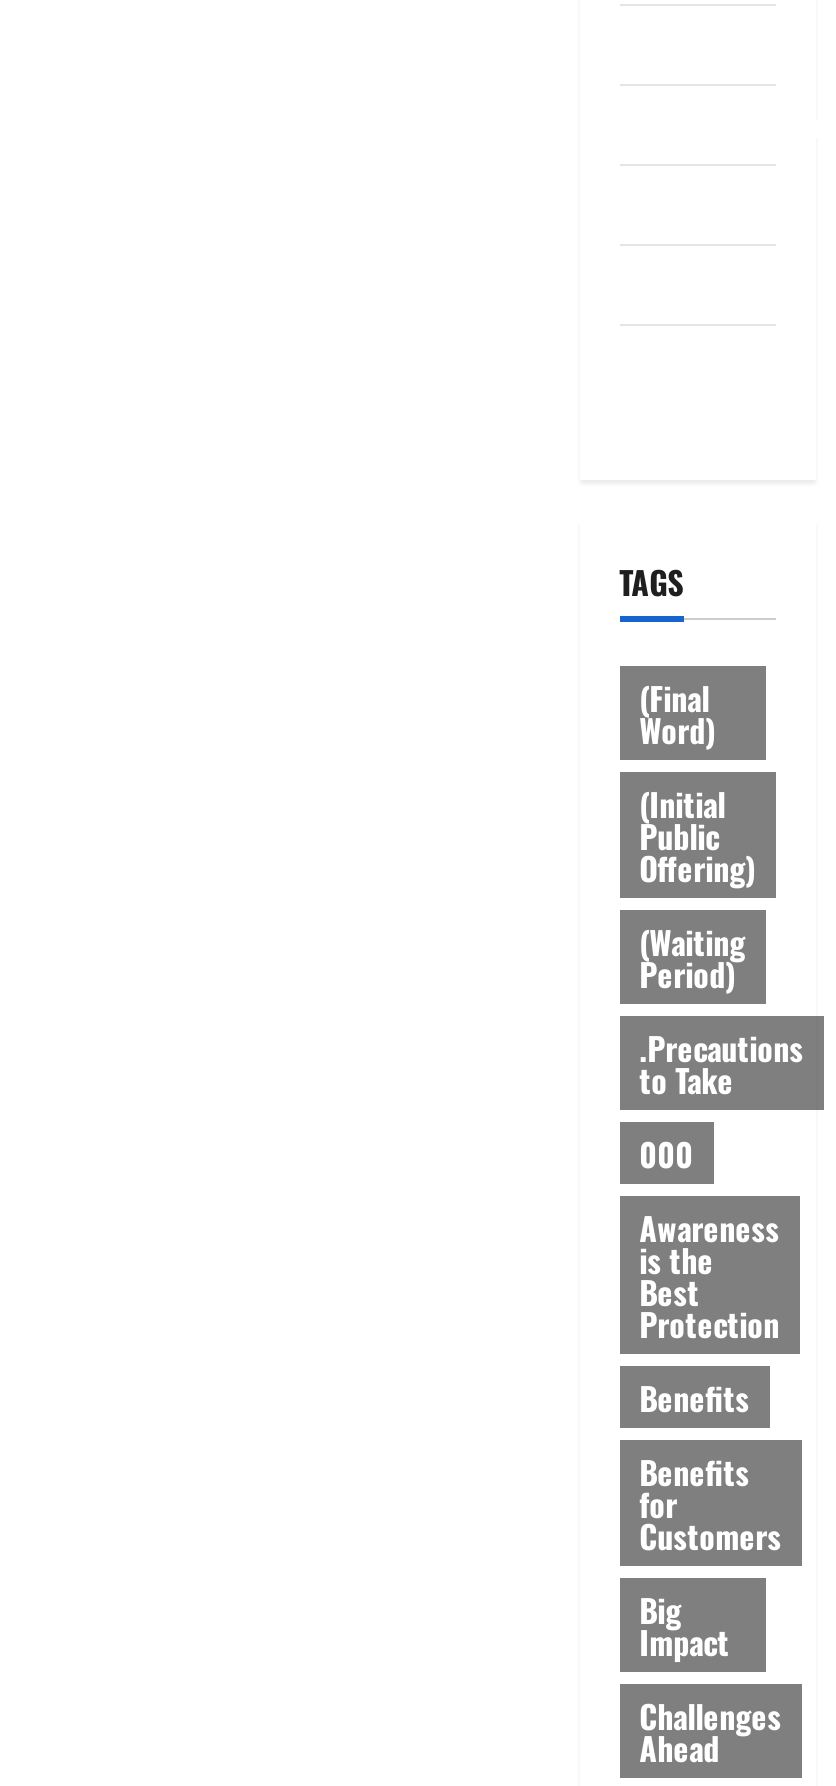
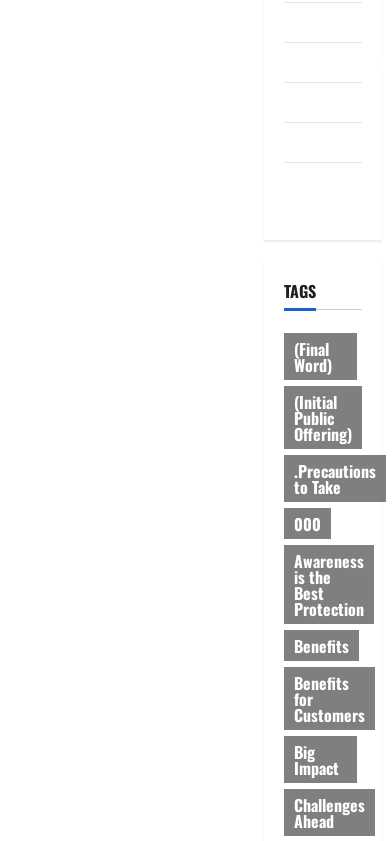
- (Waiting
- Period)
